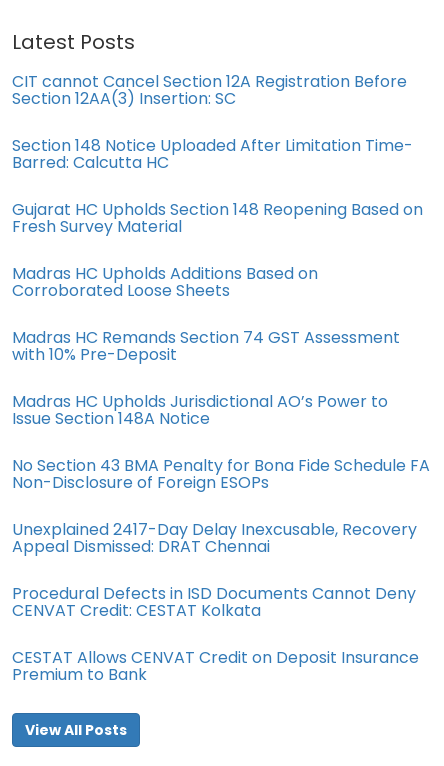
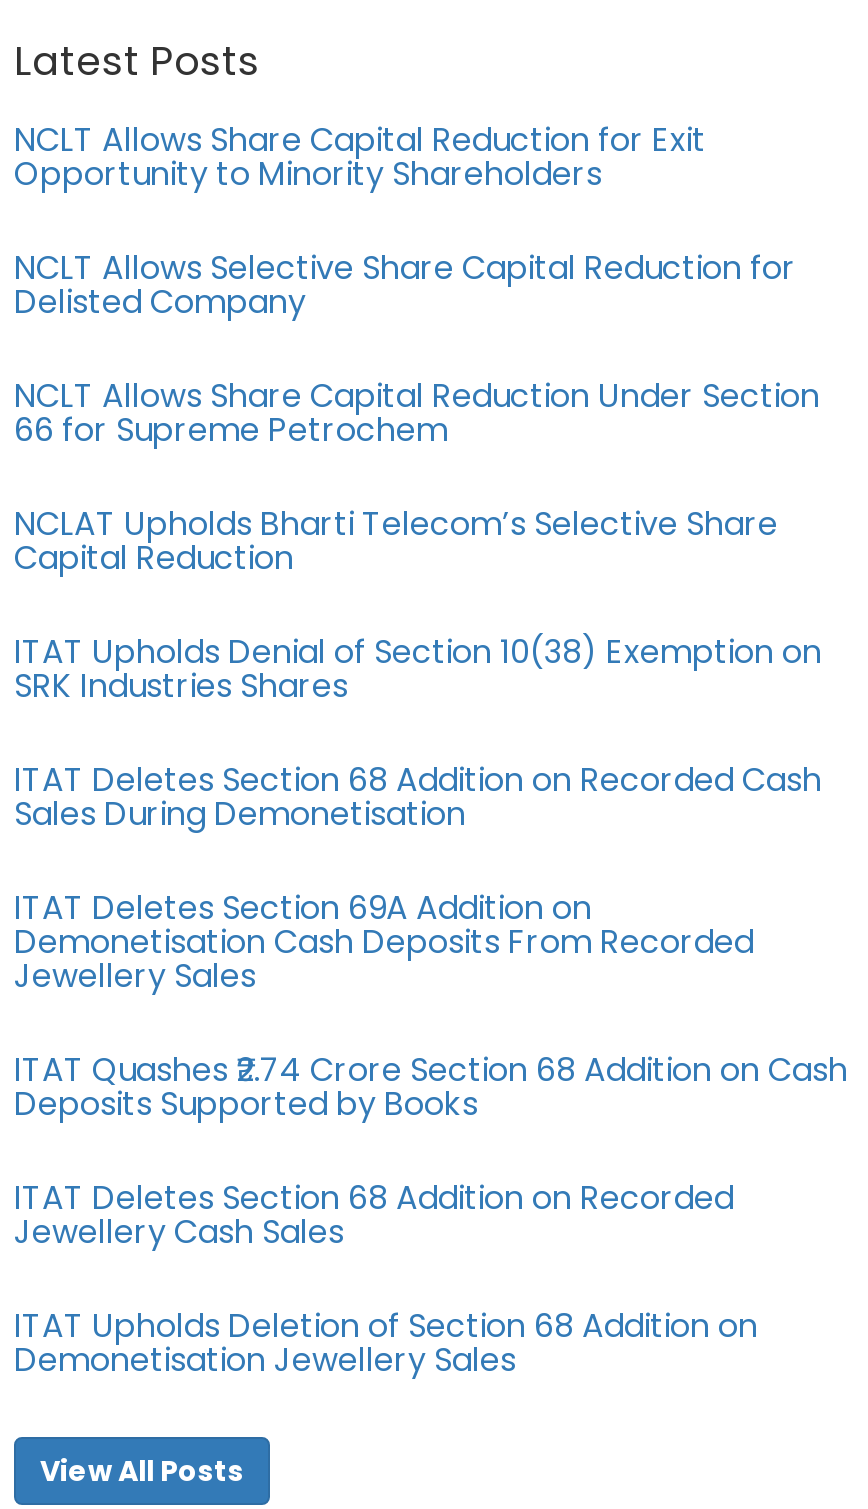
- CIT cannot Cancel Section 12A Registration Before
- Section 12AA(3) Insertion: SC
+ NCLT Allows Share Capital Reduction for Exit
+ Opportunity to Minority Shareholders

- Section 148 Notice Uploaded After Limitation Time-
- Barred: Calcutta HC
+ NCLT Allows Selective Share Capital Reduction for
+ Delisted Company

- Gujarat HC Upholds Section 148 Reopening Based on
- Fresh Survey Material
+ NCLT Allows Share Capital Reduction Under Section
+ 66 for Supreme Petrochem

- Madras HC Upholds Additions Based on
- Corroborated Loose Sheets
+ NCLAT Upholds Bharti Telecom’s Selective Share
+ Capital Reduction

- Madras HC Remands Section 74 GST Assessment
- with 10% Pre-Deposit
+ ITAT Upholds Denial of Section 10(38) Exemption on
+ SRK Industries Shares

- Madras HC Upholds Jurisdictional AO’s Power to
- Issue Section 148A Notice
+ ITAT Deletes Section 68 Addition on Recorded Cash
+ Sales During Demonetisation

- No Section 43 BMA Penalty for Bona Fide Schedule FA
- Non-Disclosure of Foreign ESOPs
+ ITAT Deletes Section 69A Addition on
+ Demonetisation Cash Deposits From Recorded
+ Jewellery Sales

- Unexplained 2417-Day Delay Inexcusable, Recovery
- Appeal Dismissed: DRAT Chennai
+ ITAT Quashes ₹2.74 Crore Section 68 Addition on Cash
+ Deposits Supported by Books

- Procedural Defects in ISD Documents Cannot Deny
- CENVAT Credit: CESTAT Kolkata
+ ITAT Deletes Section 68 Addition on Recorded
+ Jewellery Cash Sales

- CESTAT Allows CENVAT Credit on Deposit Insurance
- Premium to Bank
+ ITAT Upholds Deletion of Section 68 Addition on
+ Demonetisation Jewellery Sales
